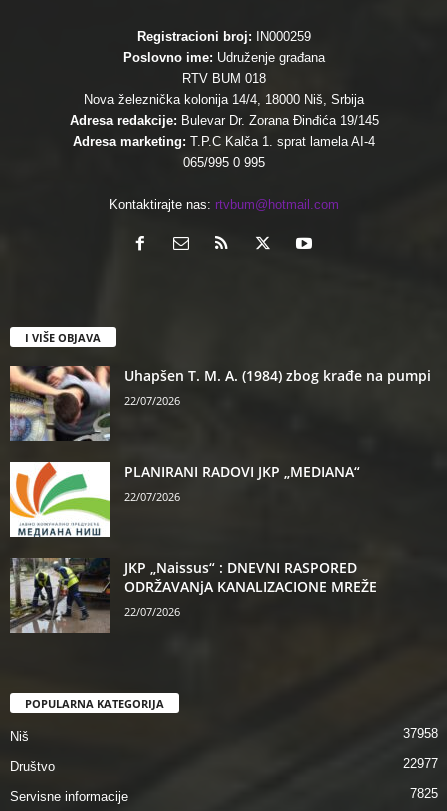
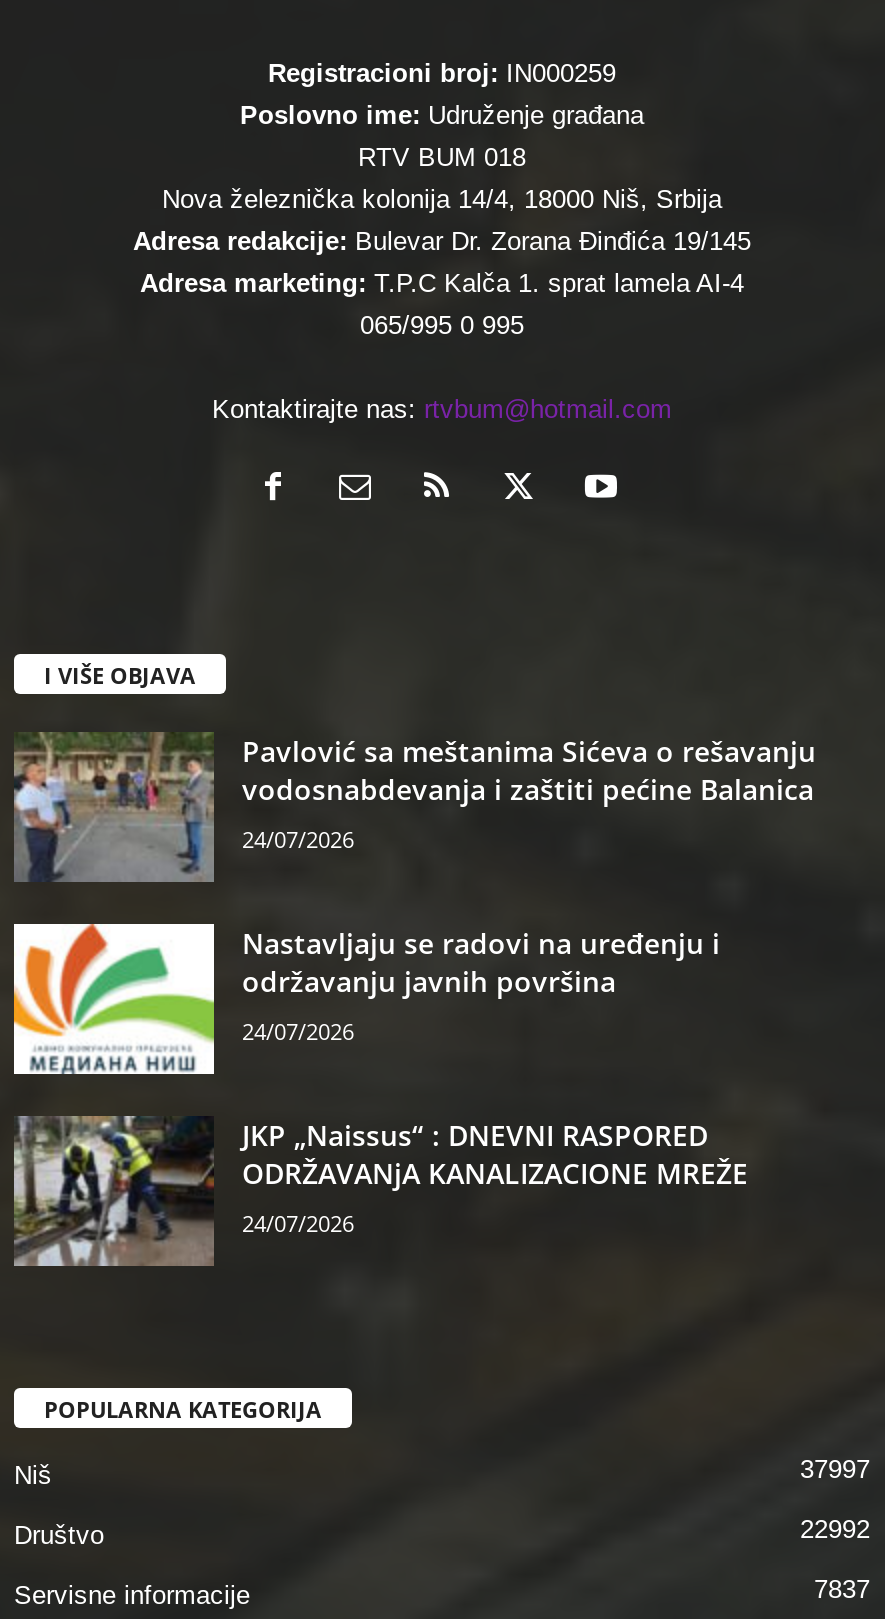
- [image]
- Uhapšen T. M. A. (1984) zbog krađe na pumpi
- 22/07/2026
+ [image]
+ Pavlović sa meštanima Sićeva o rešavanju
+ vodosnabdevanja i zaštiti pećine Balanica
+ 24/07/2026

- PLANIRANI RADOVI JKP „MEDIANA“
- 22/07/2026
+ Nastavljaju se radovi na uređenju i
+ održavanju javnih površina
+ 24/07/2026

- 22/07/2026
+ 24/07/2026

- 37958
+ 37997

- 22977
+ 22992

- 7825
+ 7837
